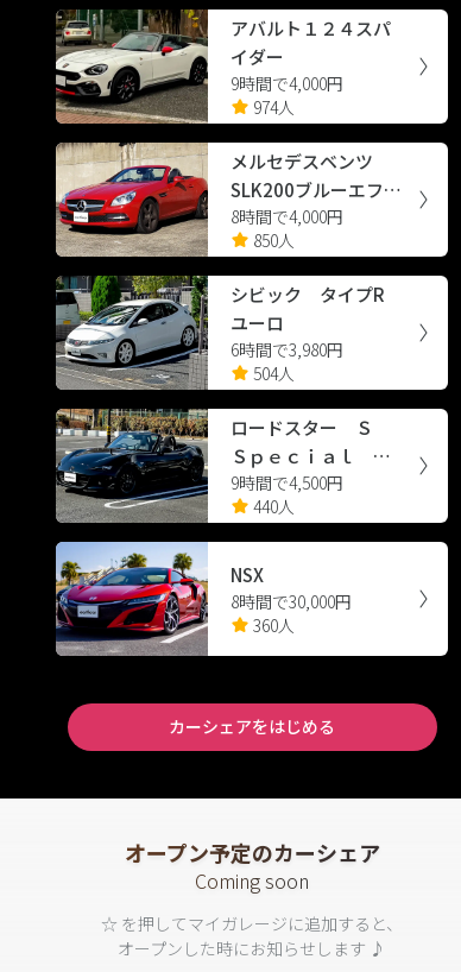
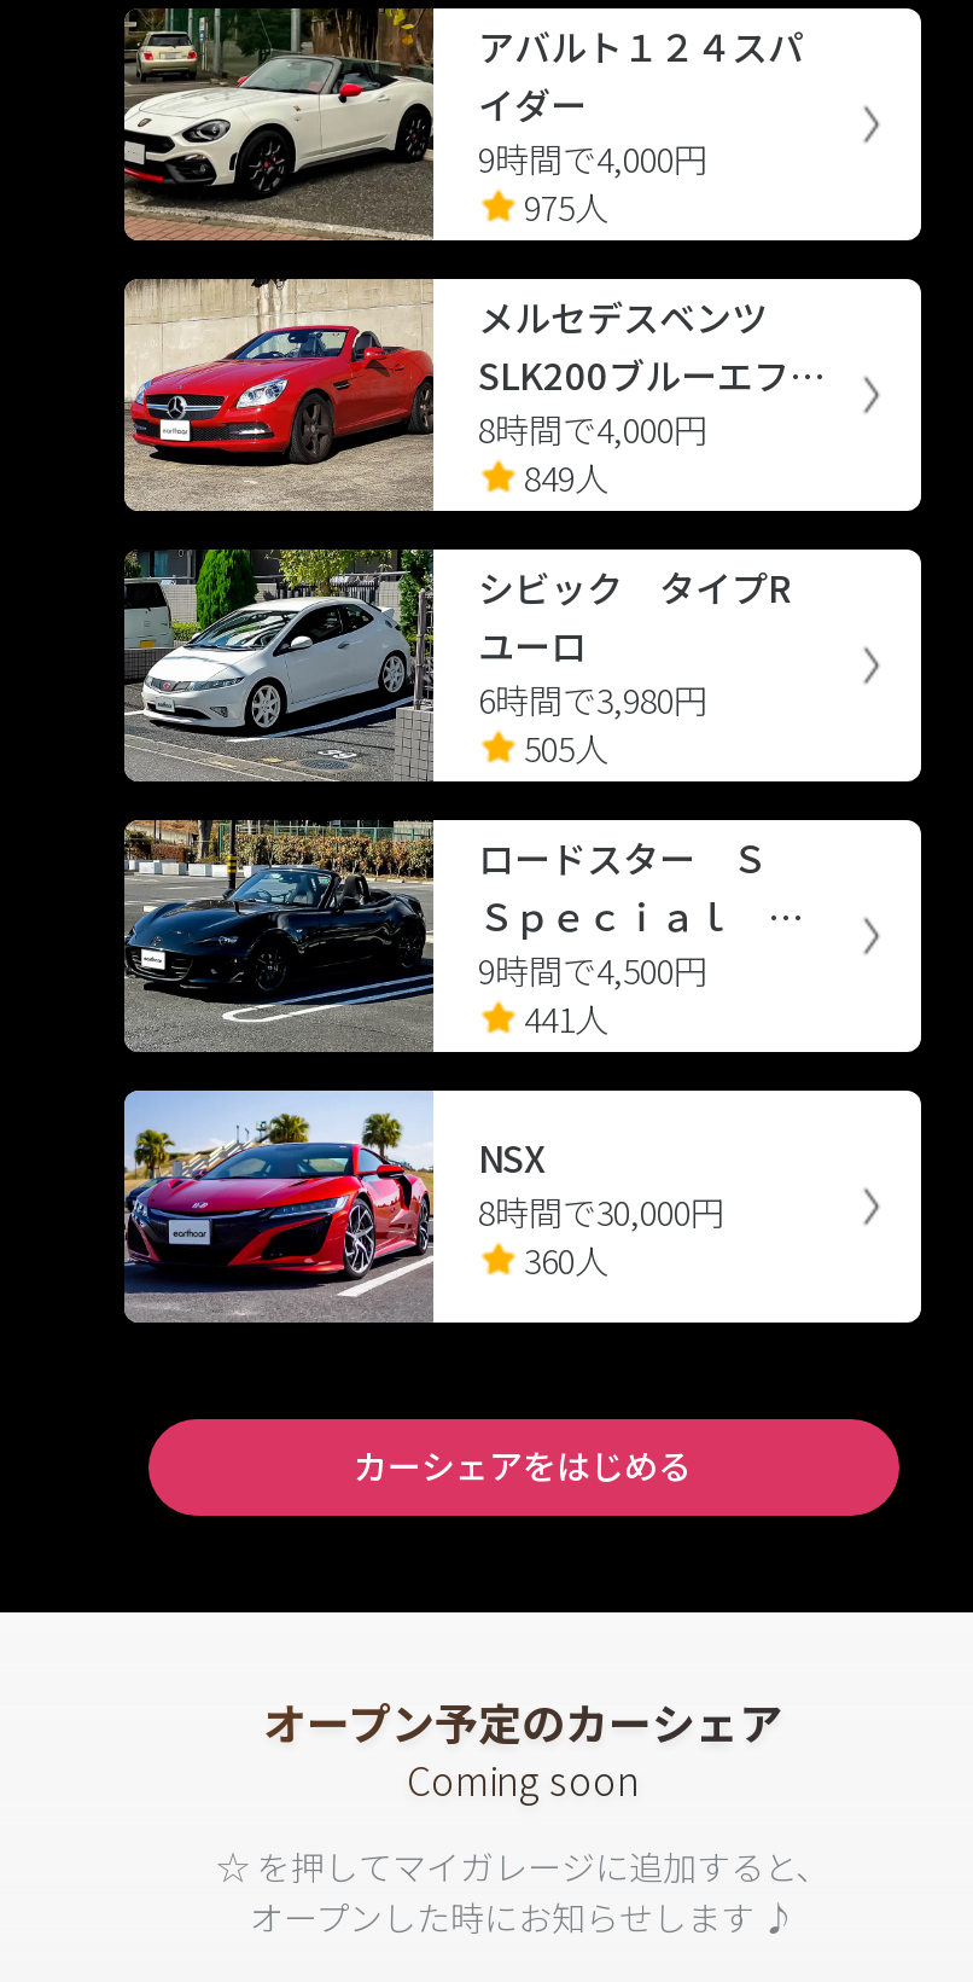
- 974人
+ 975人

- 850人
+ 849人

- 504人
+ 505人

- 440人
+ 441人
